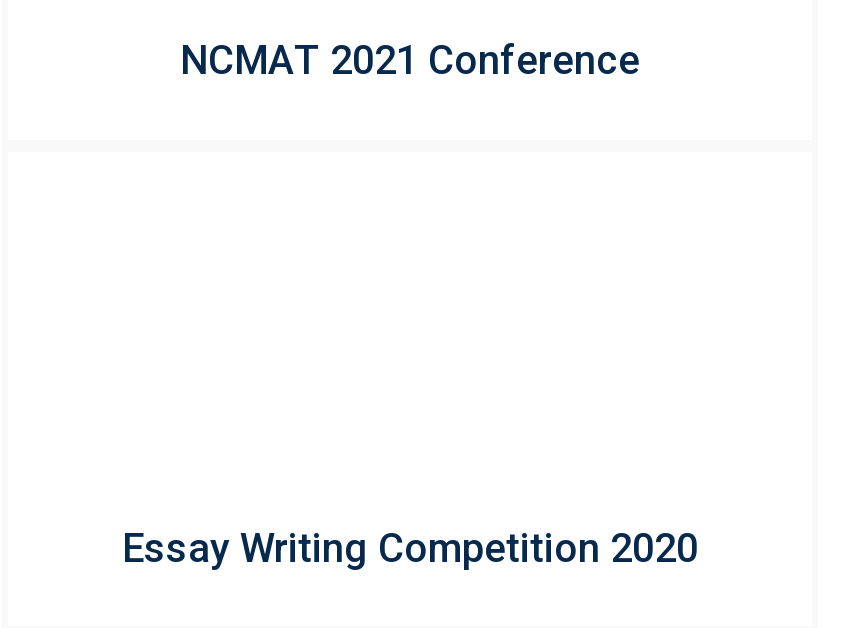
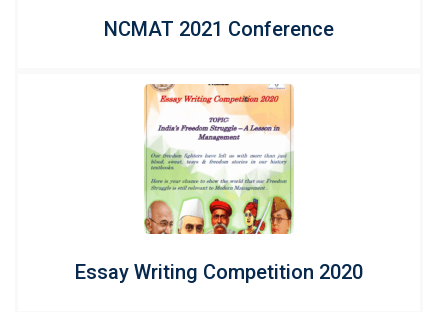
+ [image]
